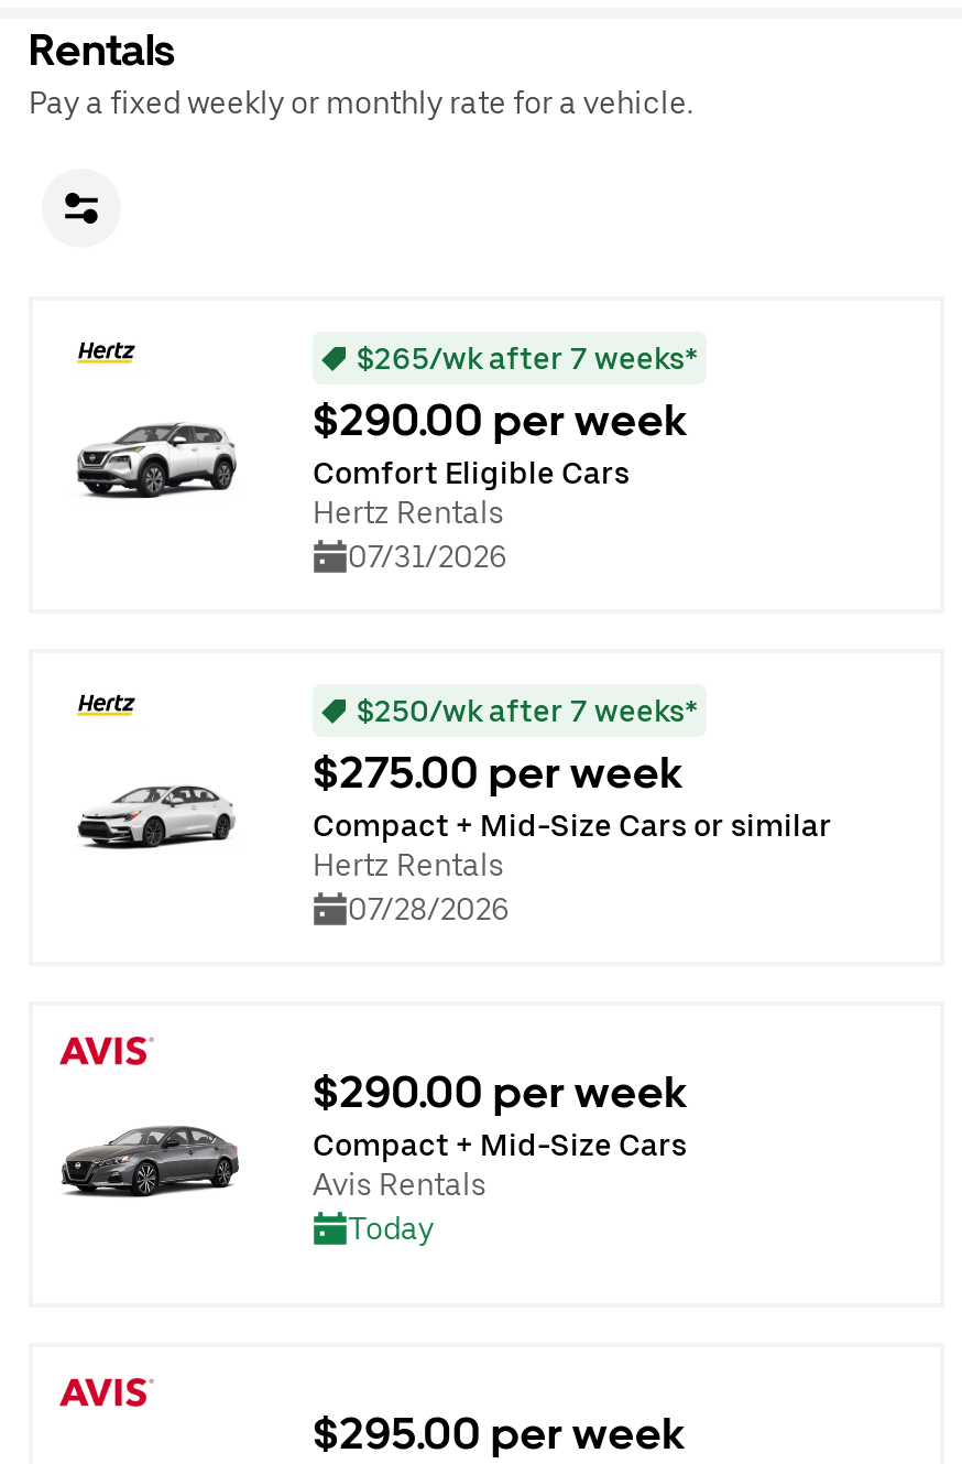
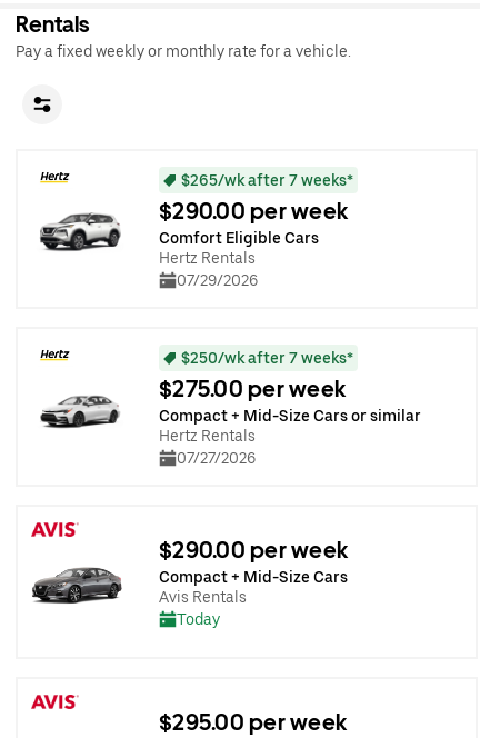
- 07/31/2026
+ 07/29/2026

- 07/28/2026
+ 07/27/2026
